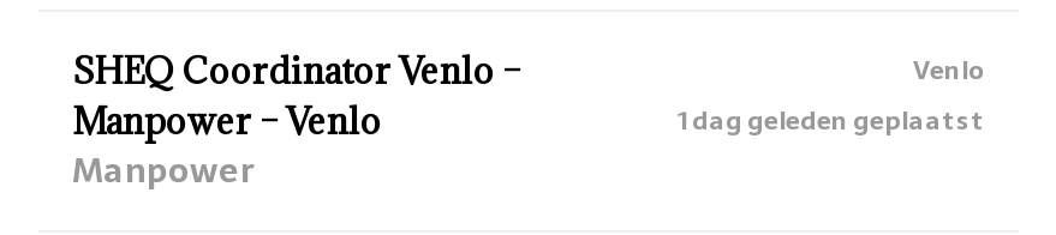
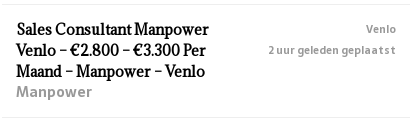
- SHEQ Coordinator Venlo –
- Manpower – Venlo
+ Sales Consultant Manpower
+ Venlo – €2.800 – €3.300 Per
+ Maand – Manpower – Venlo

- 1 dag geleden geplaatst
+ 2 uur geleden geplaatst
